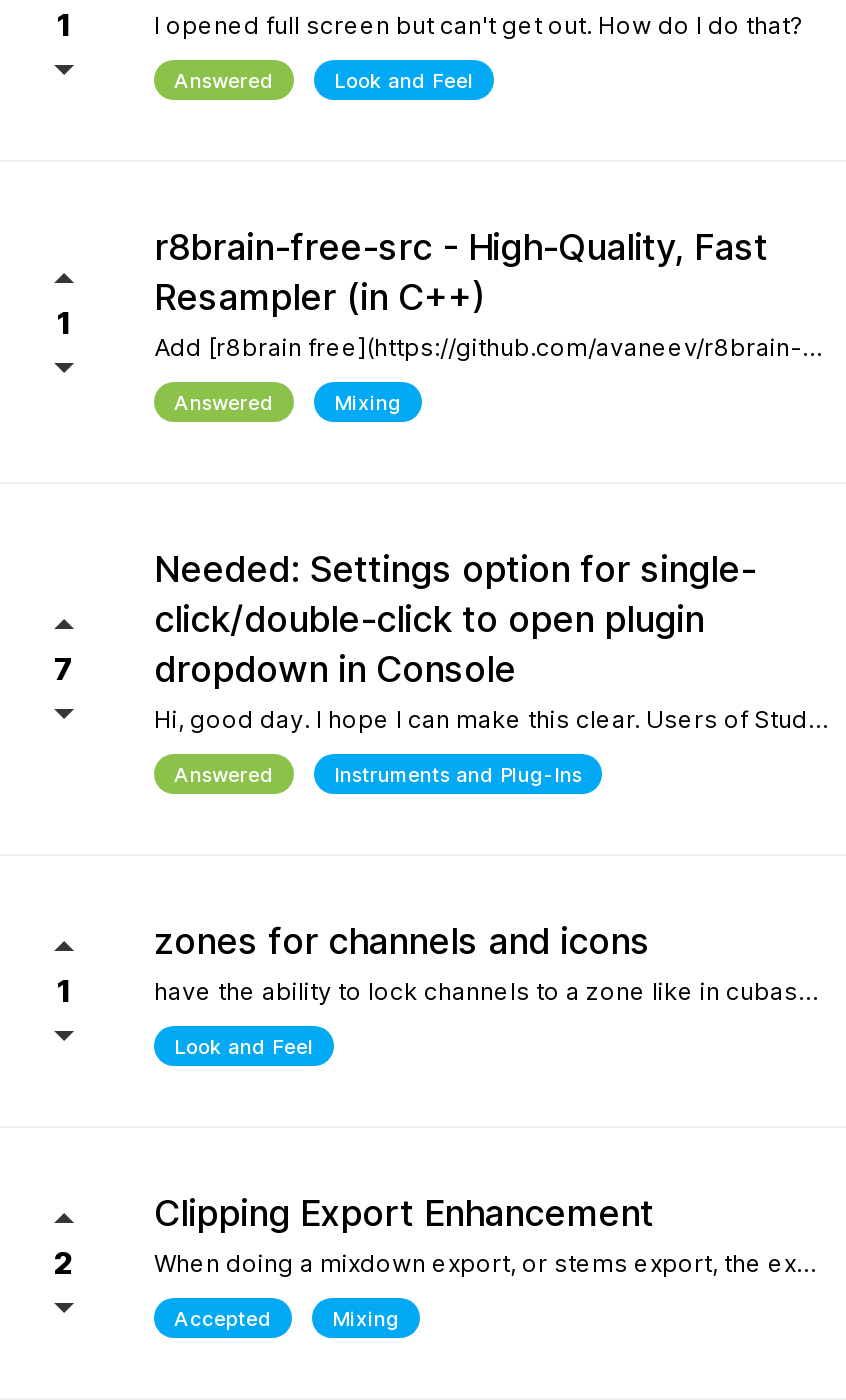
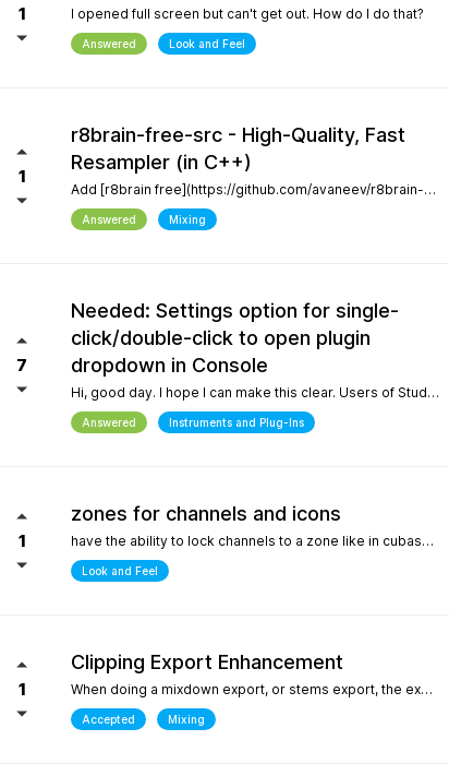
- 2
+ 1
